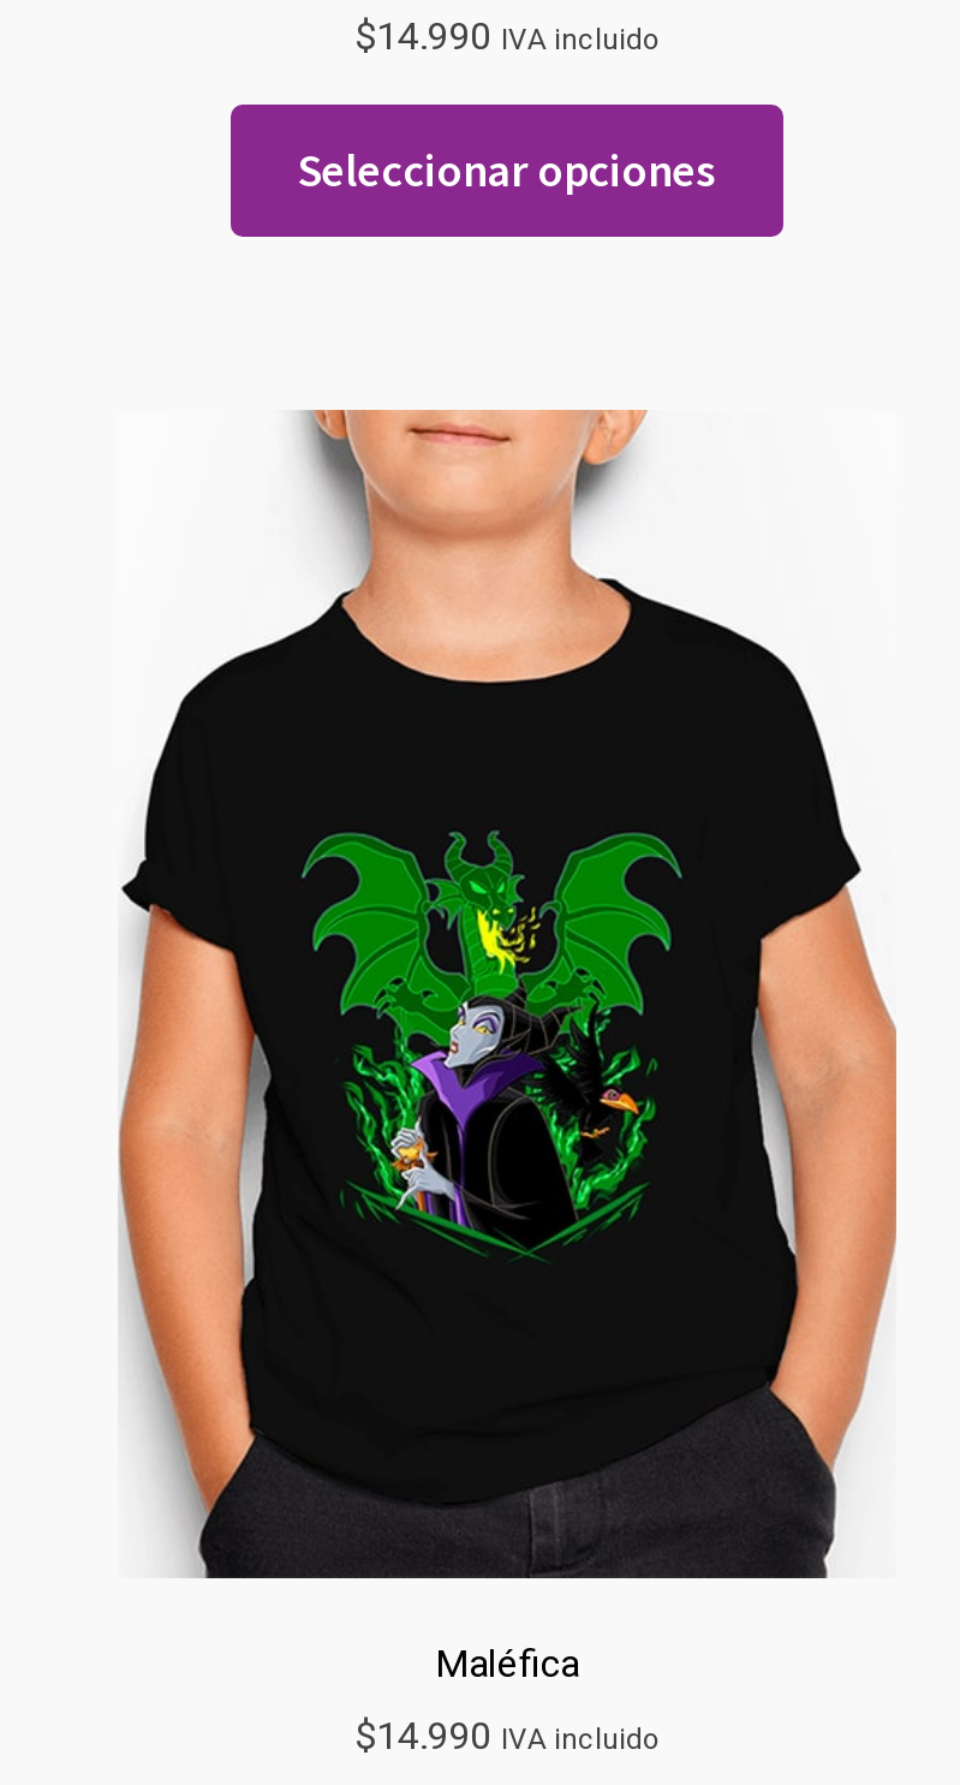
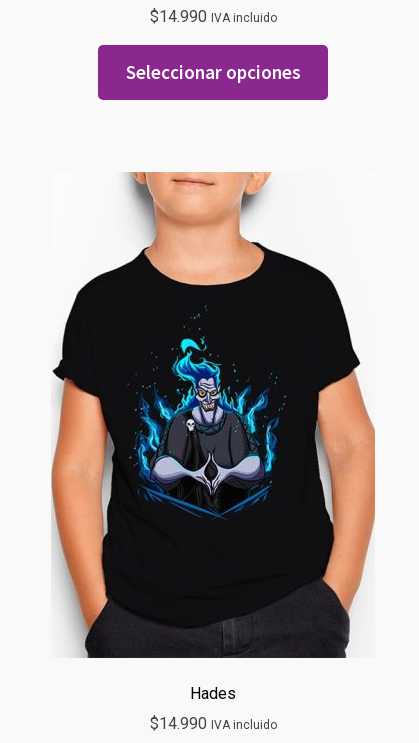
- [image]
+ [image]

- Maléfica
+ Hades
